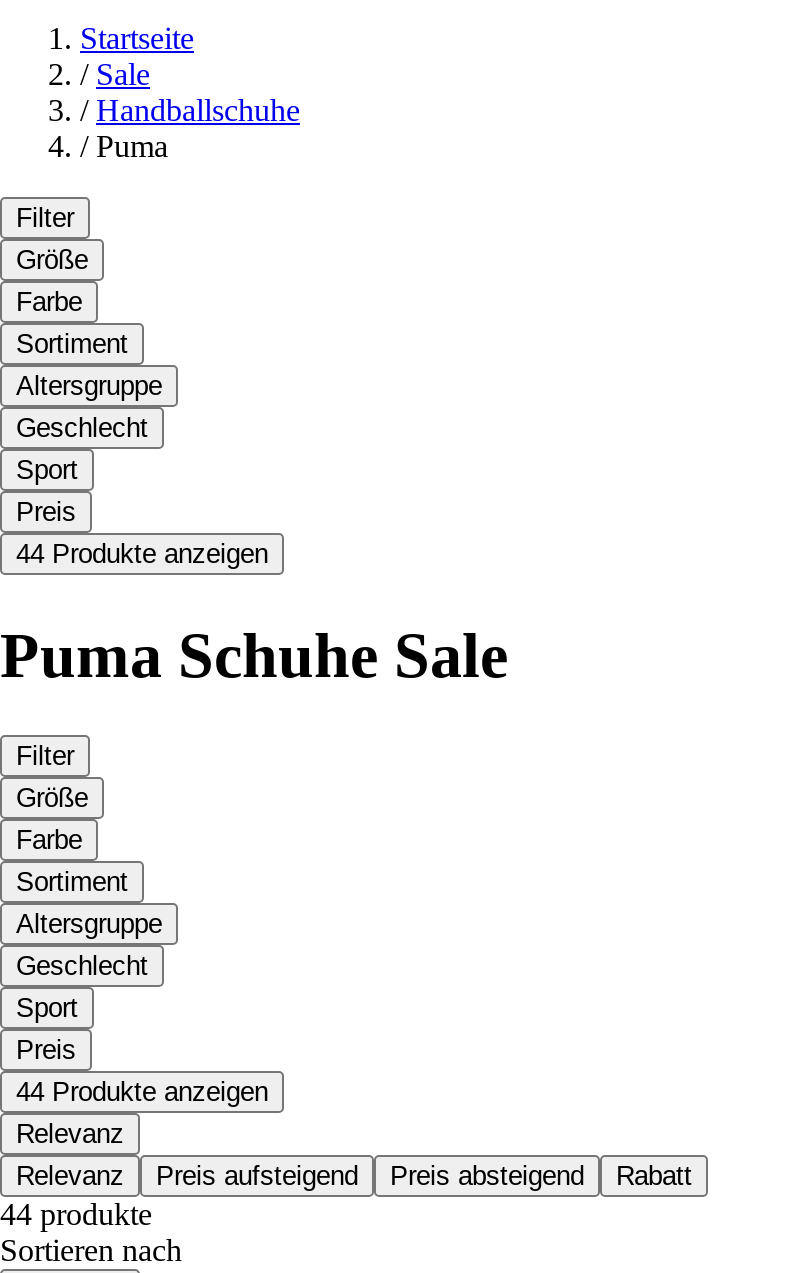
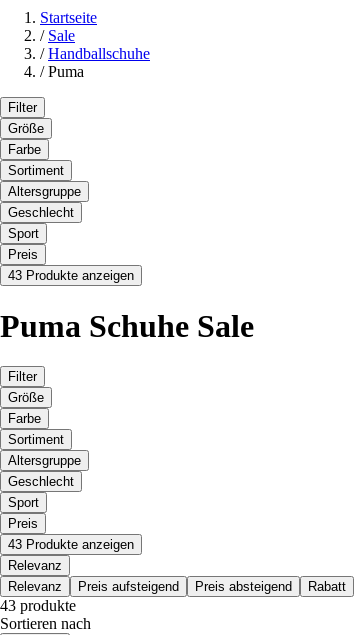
- 44 Produkte anzeigen
+ 43 Produkte anzeigen

- 44 Produkte anzeigen
+ 43 Produkte anzeigen

- 44 produkte
+ 43 produkte
